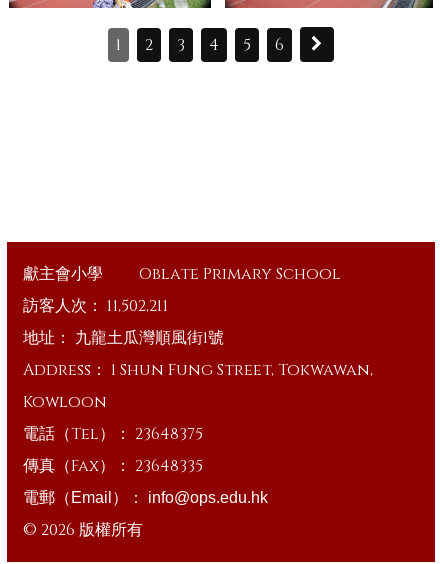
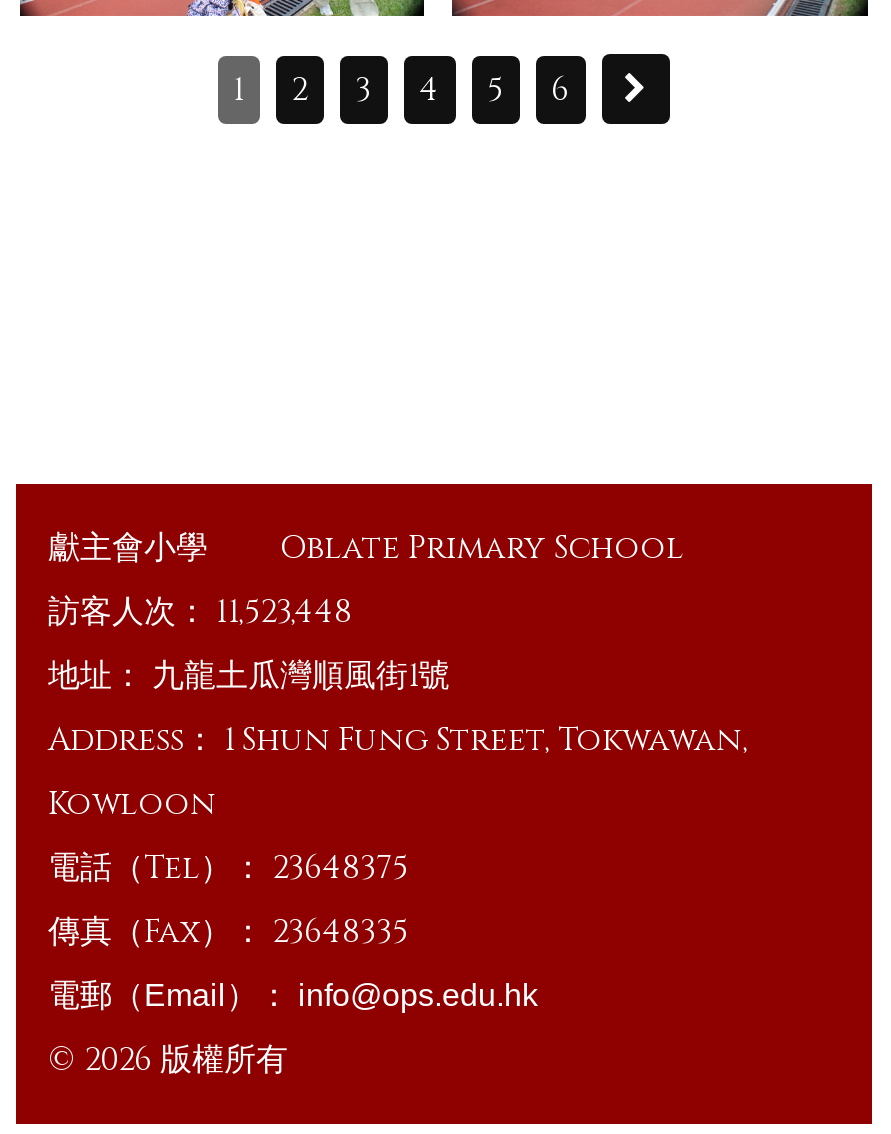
- 訪客人次： 11,502,211
+ 訪客人次： 11,523,448
